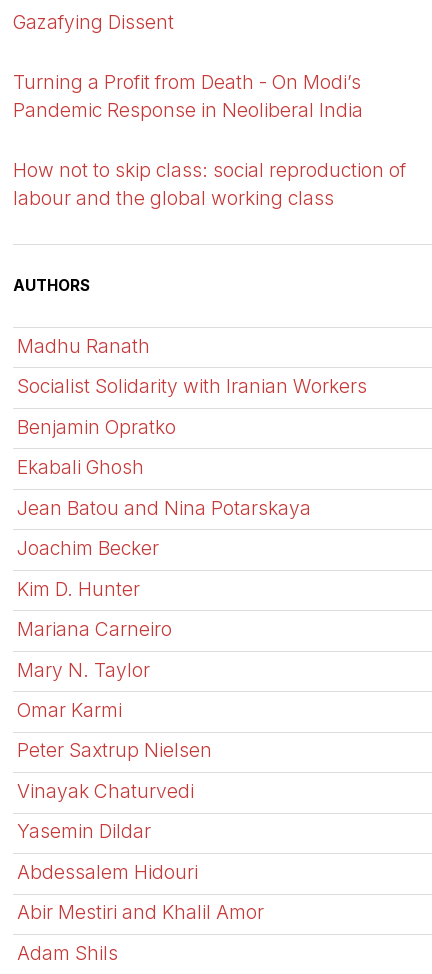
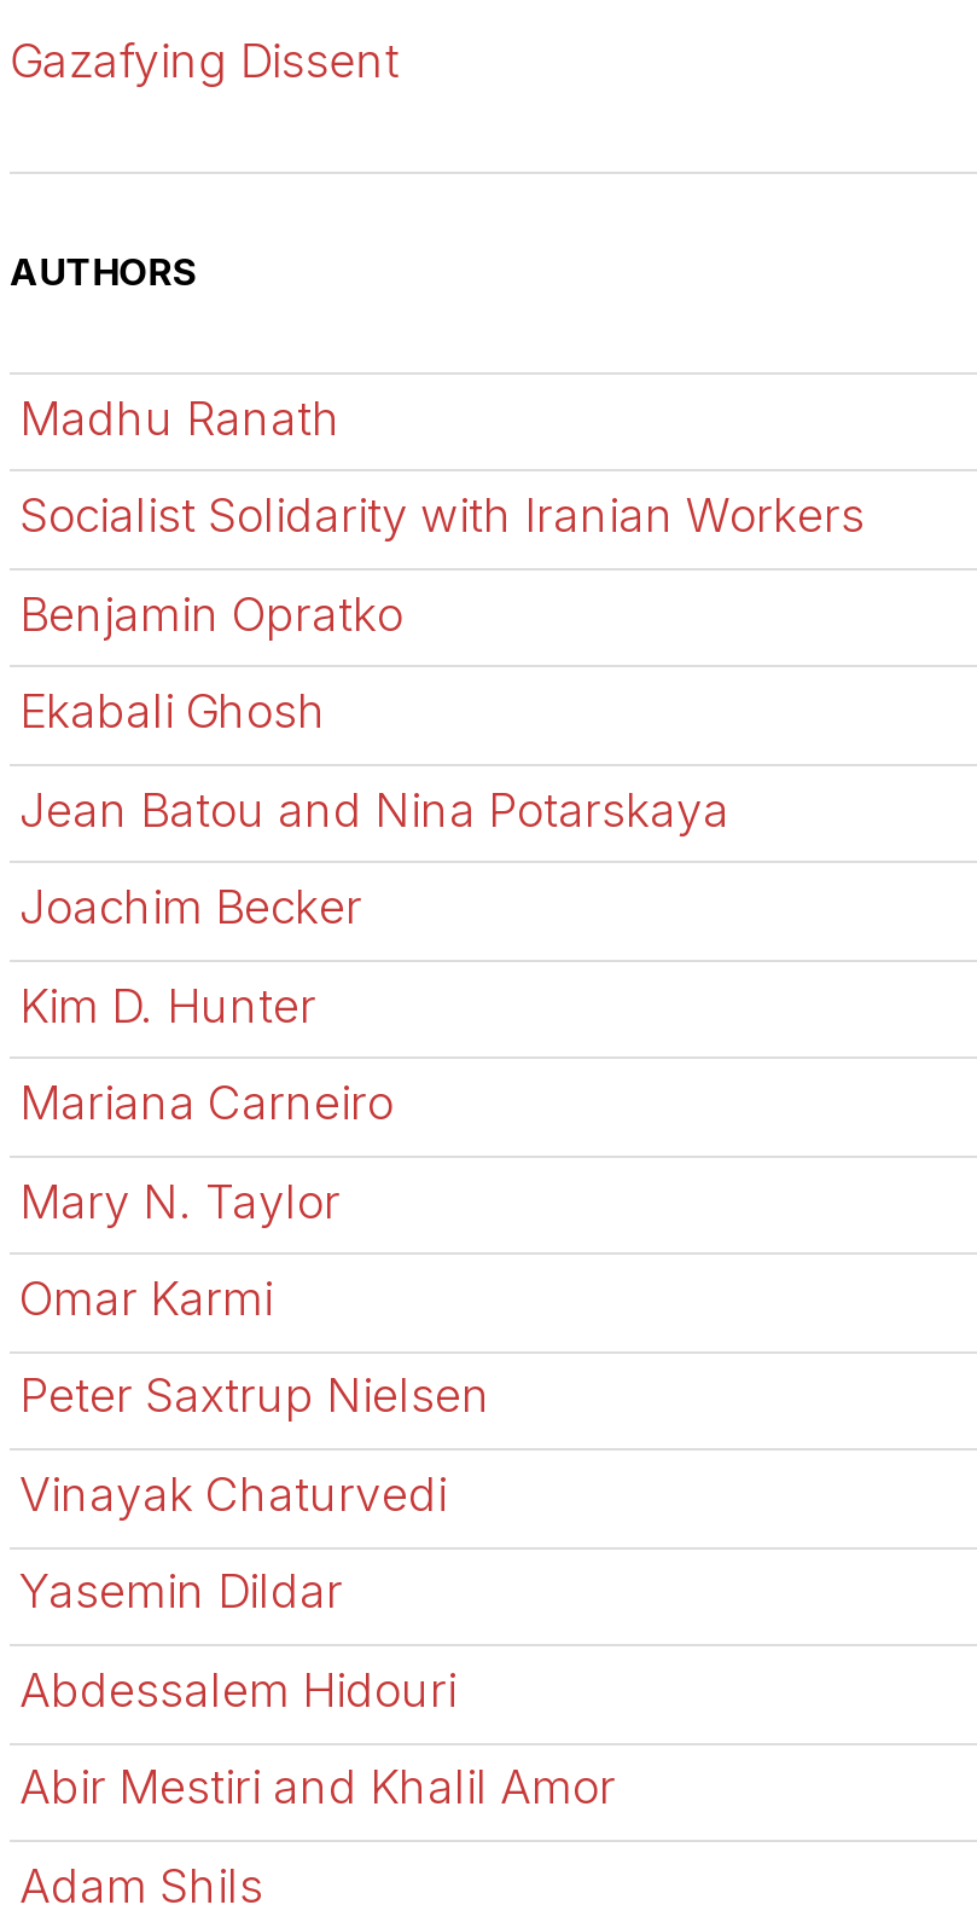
- Turning a Profit from Death - On Modi’s
- Pandemic Response in Neoliberal India
- How not to skip class: social reproduction of
- labour and the global working class
